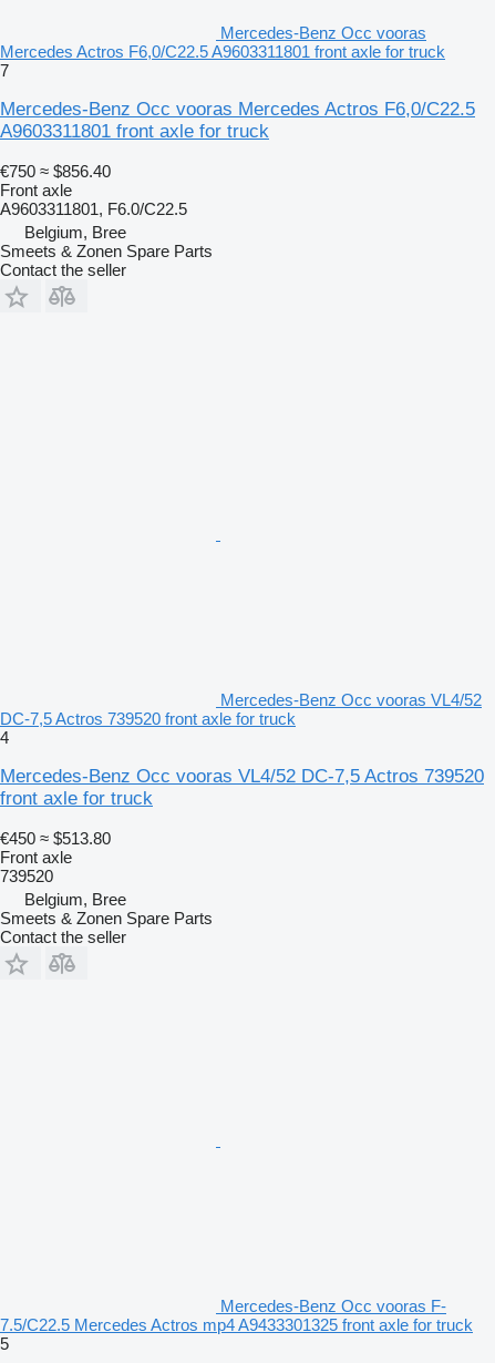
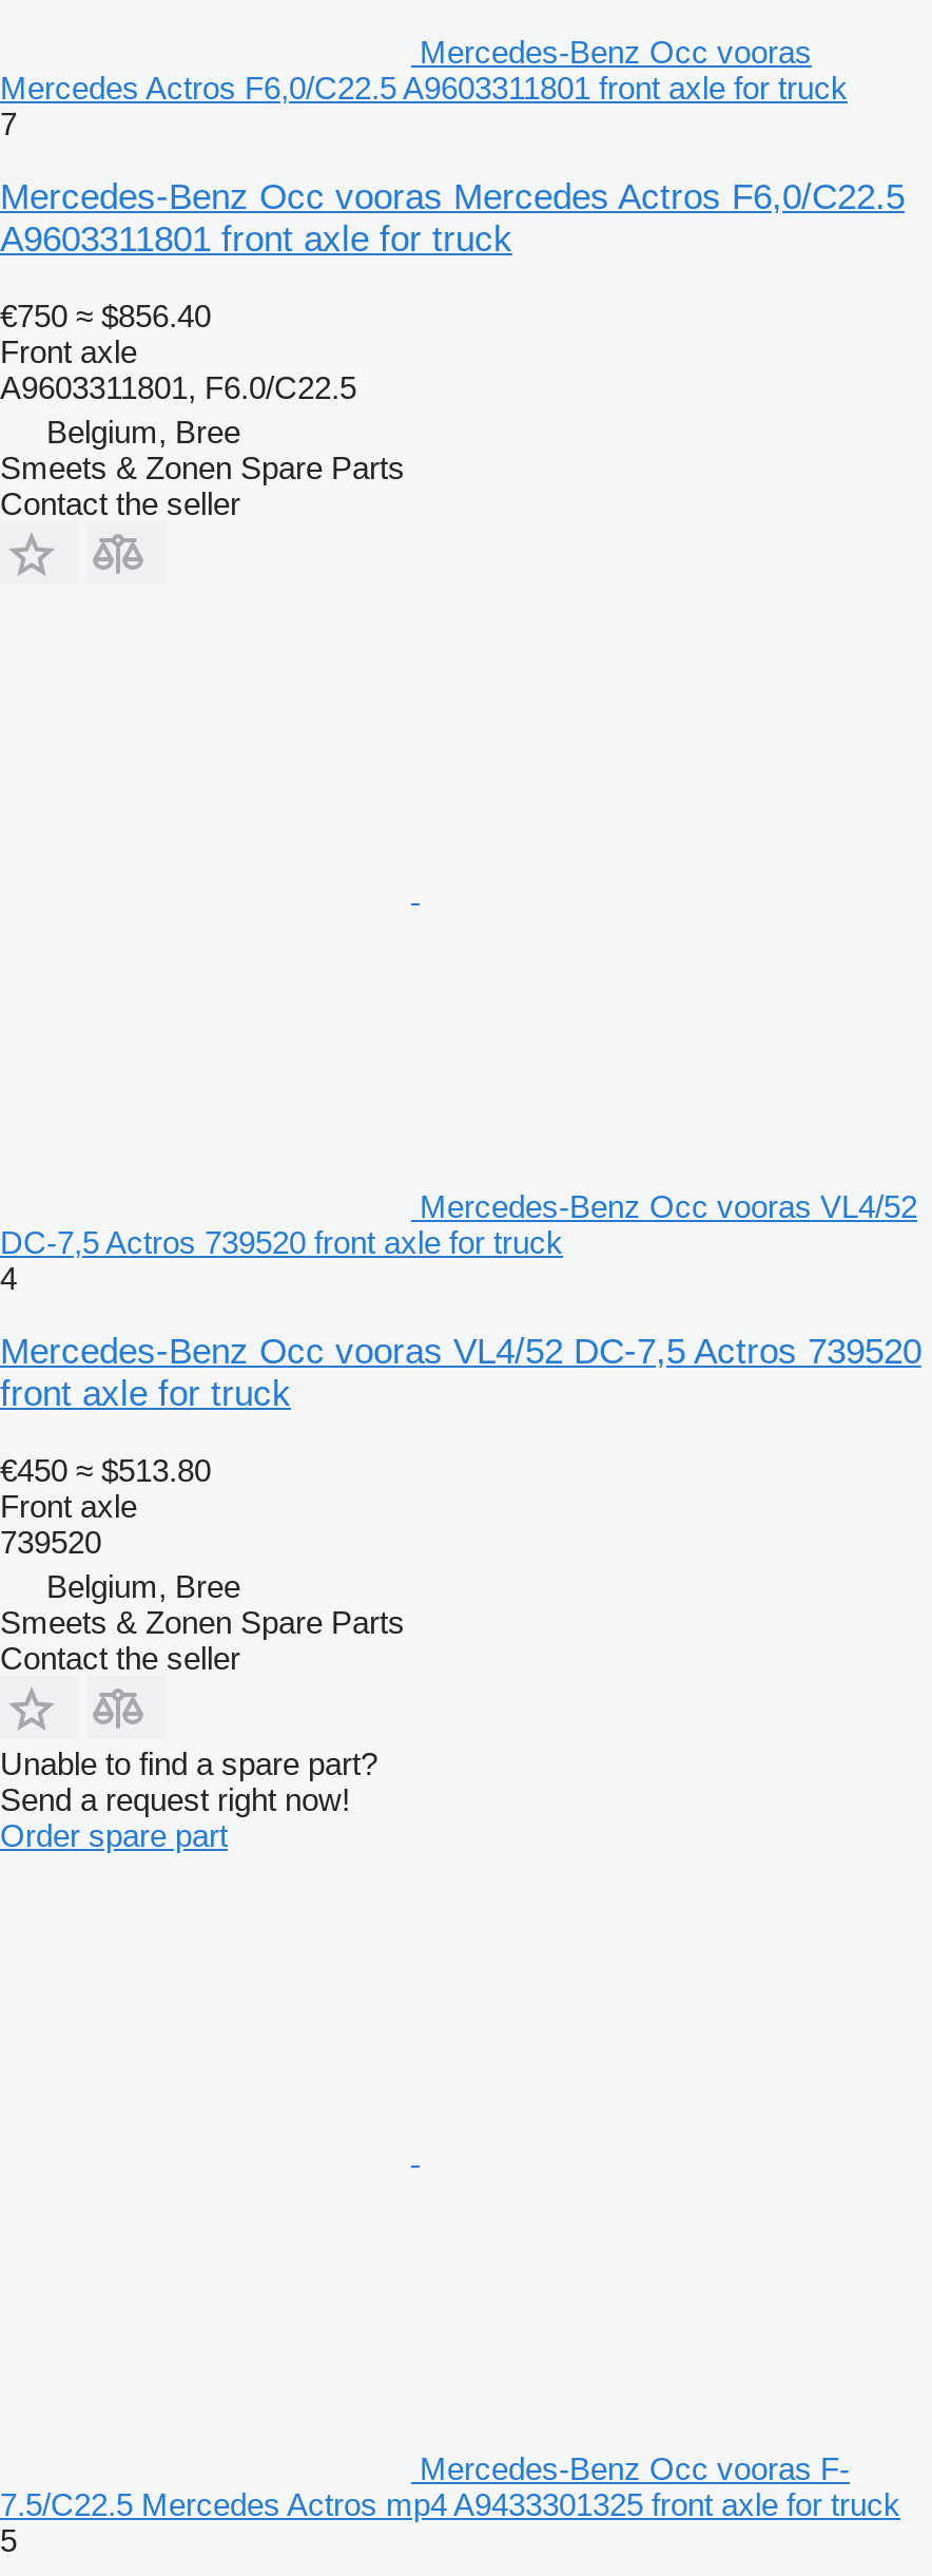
moved up: Mercedes-Benz Occ vooras VL4/52 | DC-7,5 Actros 739520 front axle for truck | 4 | ... | Smeets & Zonen Spare Parts | Contact the seller

+ Unable to find a spare part?
+ Send a request right now!
+ Order spare part
